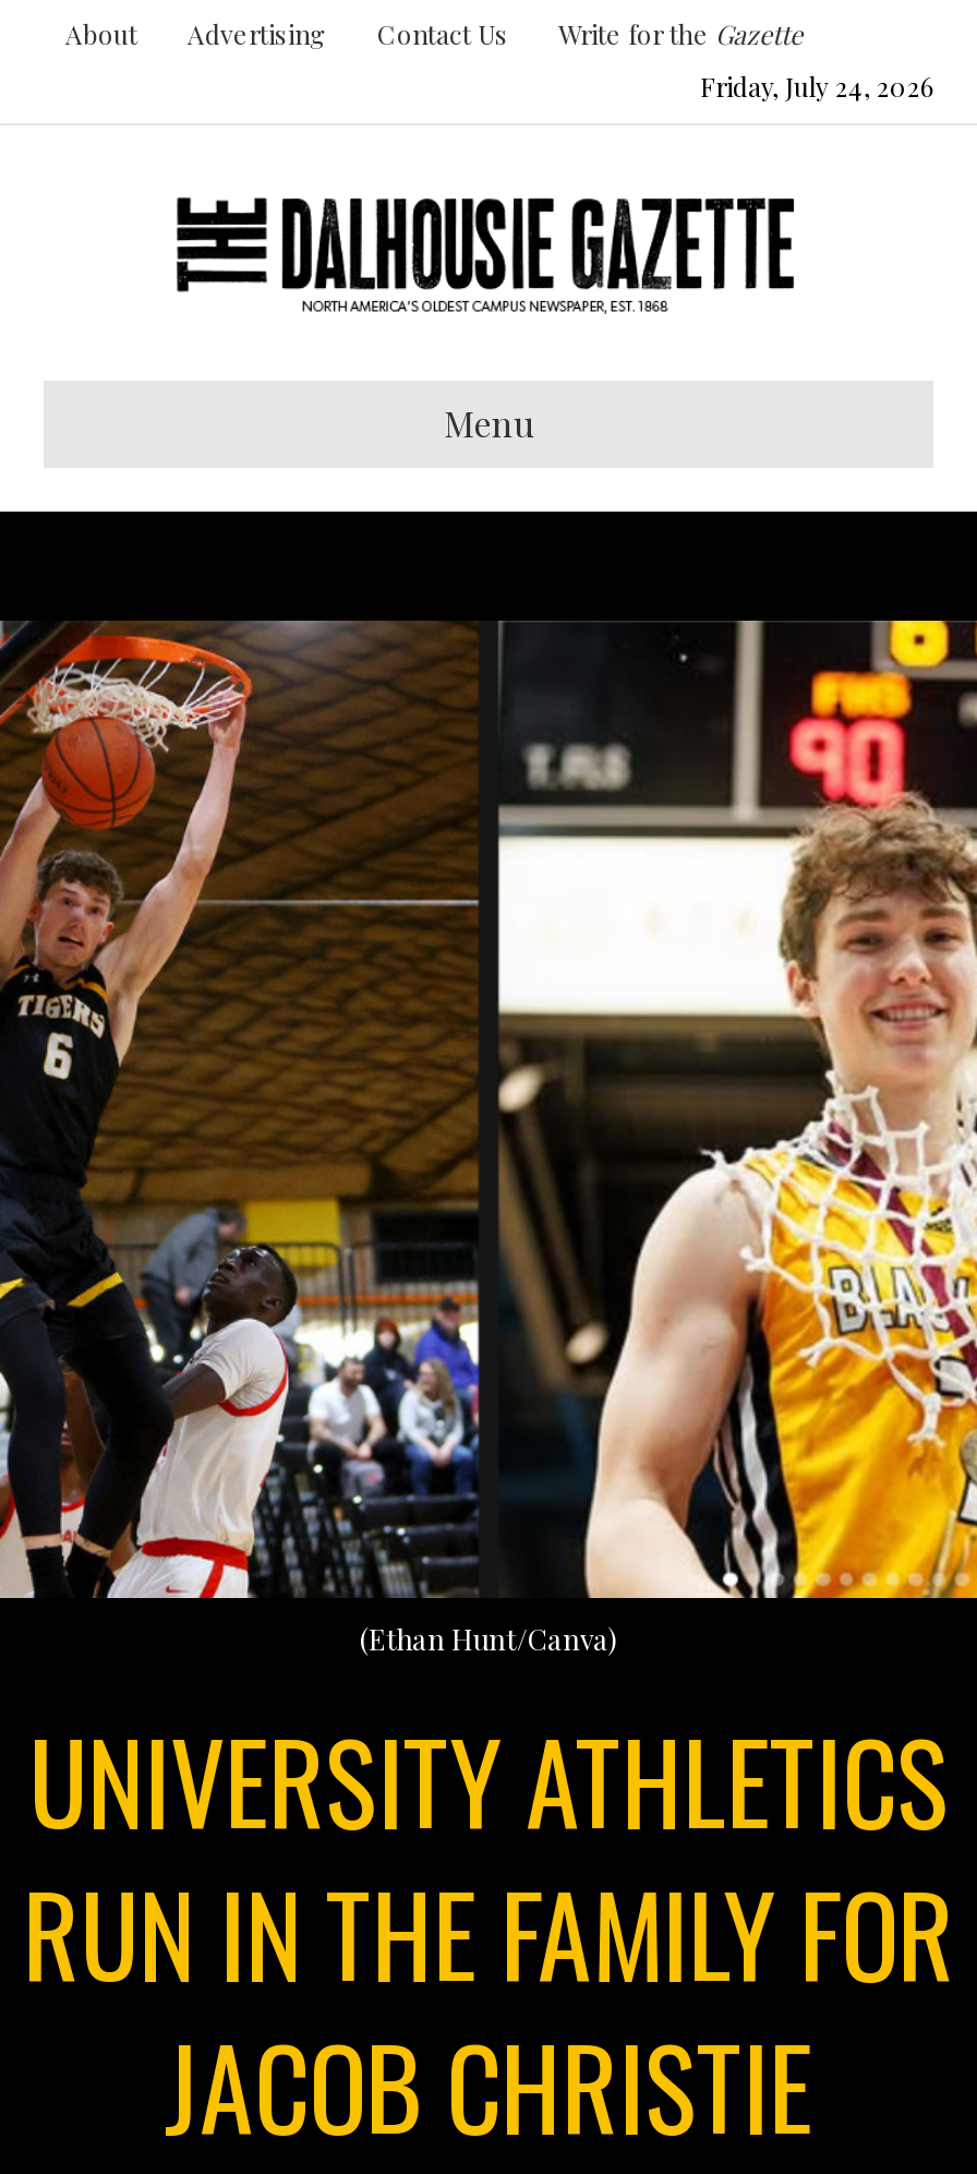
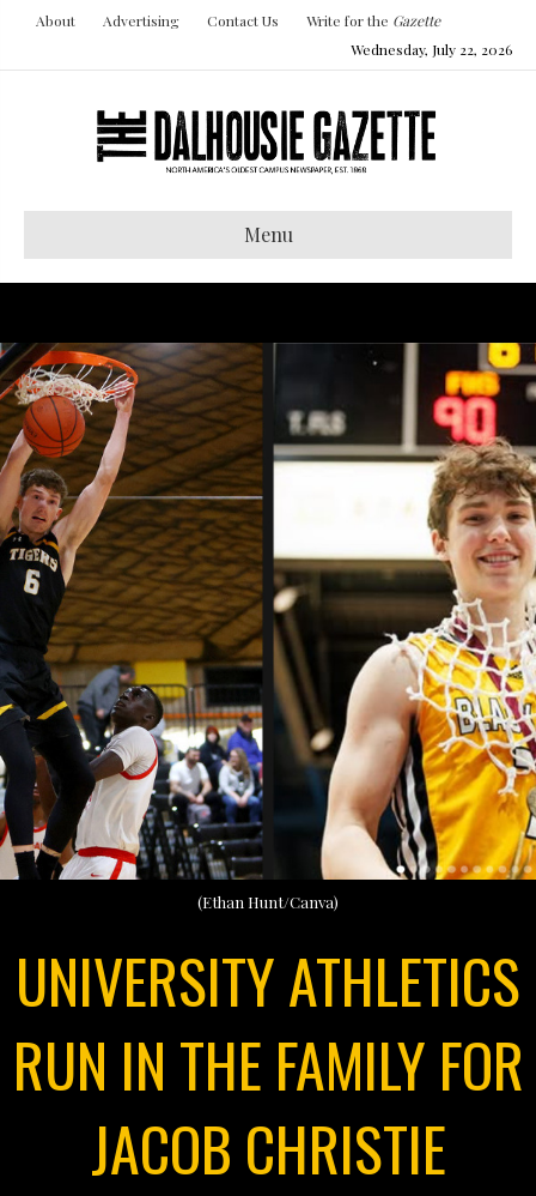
- Friday, July 24, 2026
+ Wednesday, July 22, 2026
